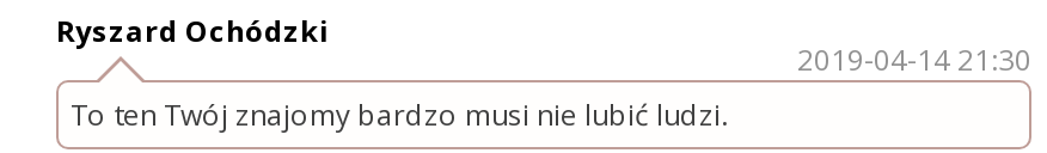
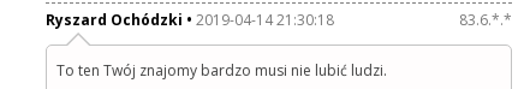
- 2019-04-14 21:30
+ 2019-04-14 21:30:18
+ 83.6.*.*
